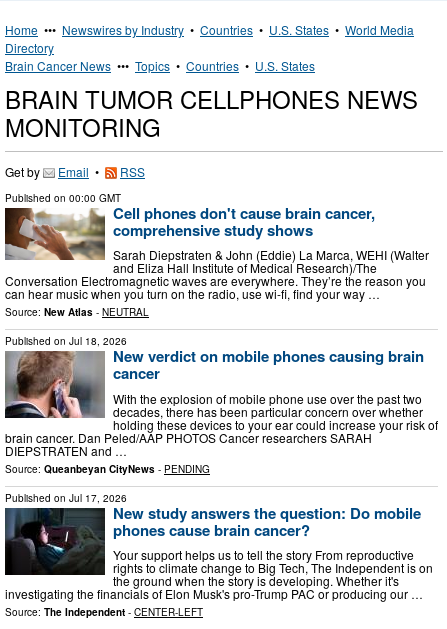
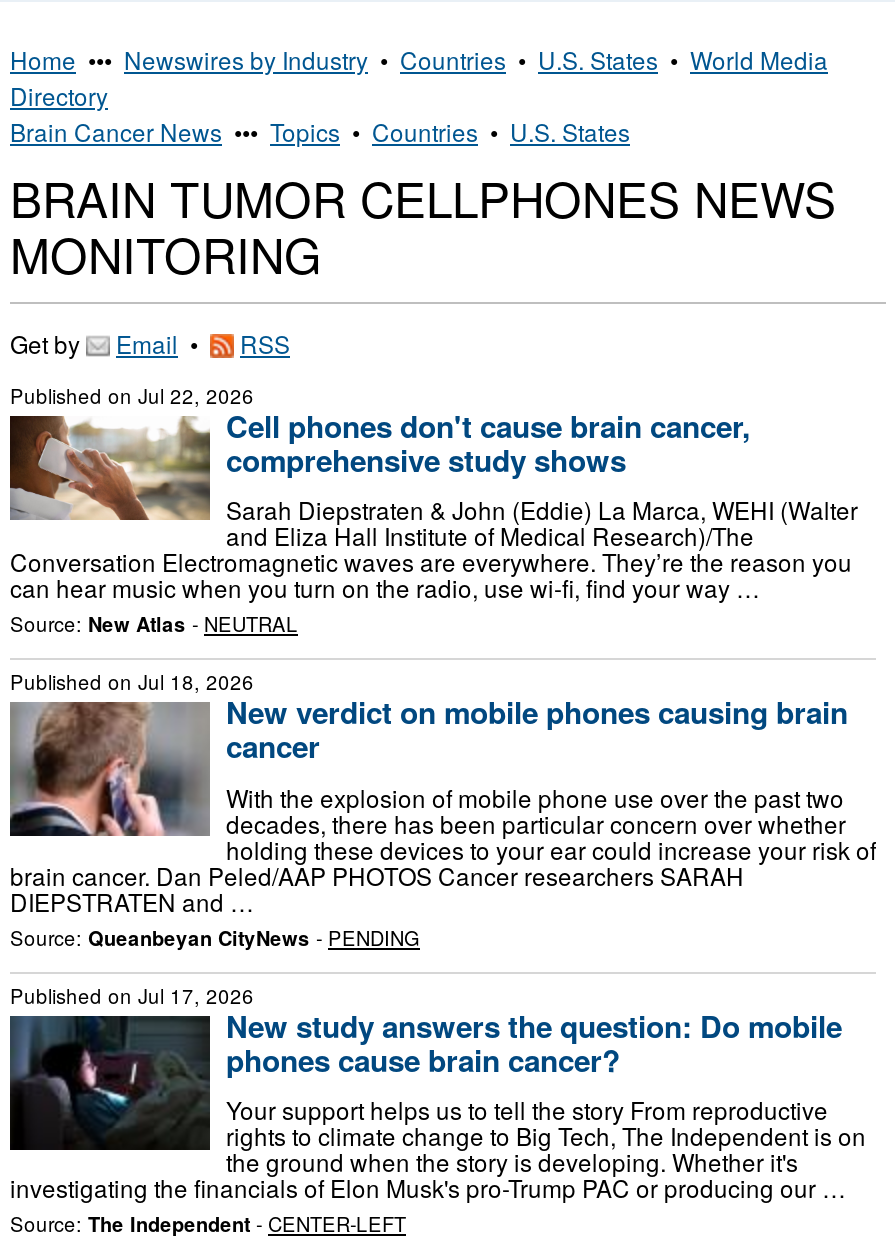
- Published on 00:00 GMT
+ Published on Jul 22, 2026
